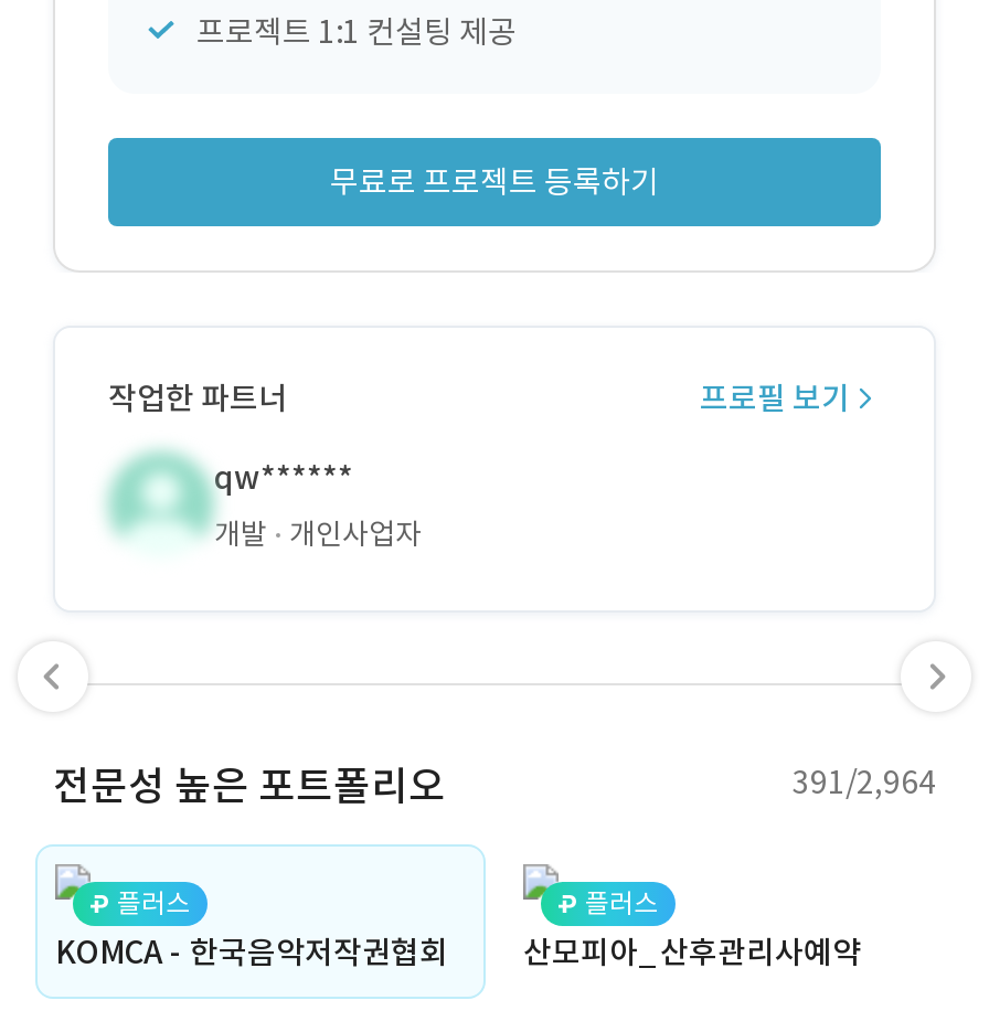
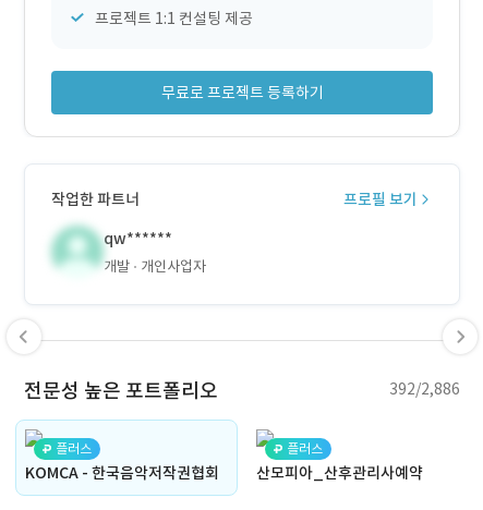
- 391/2,964
+ 392/2,886
